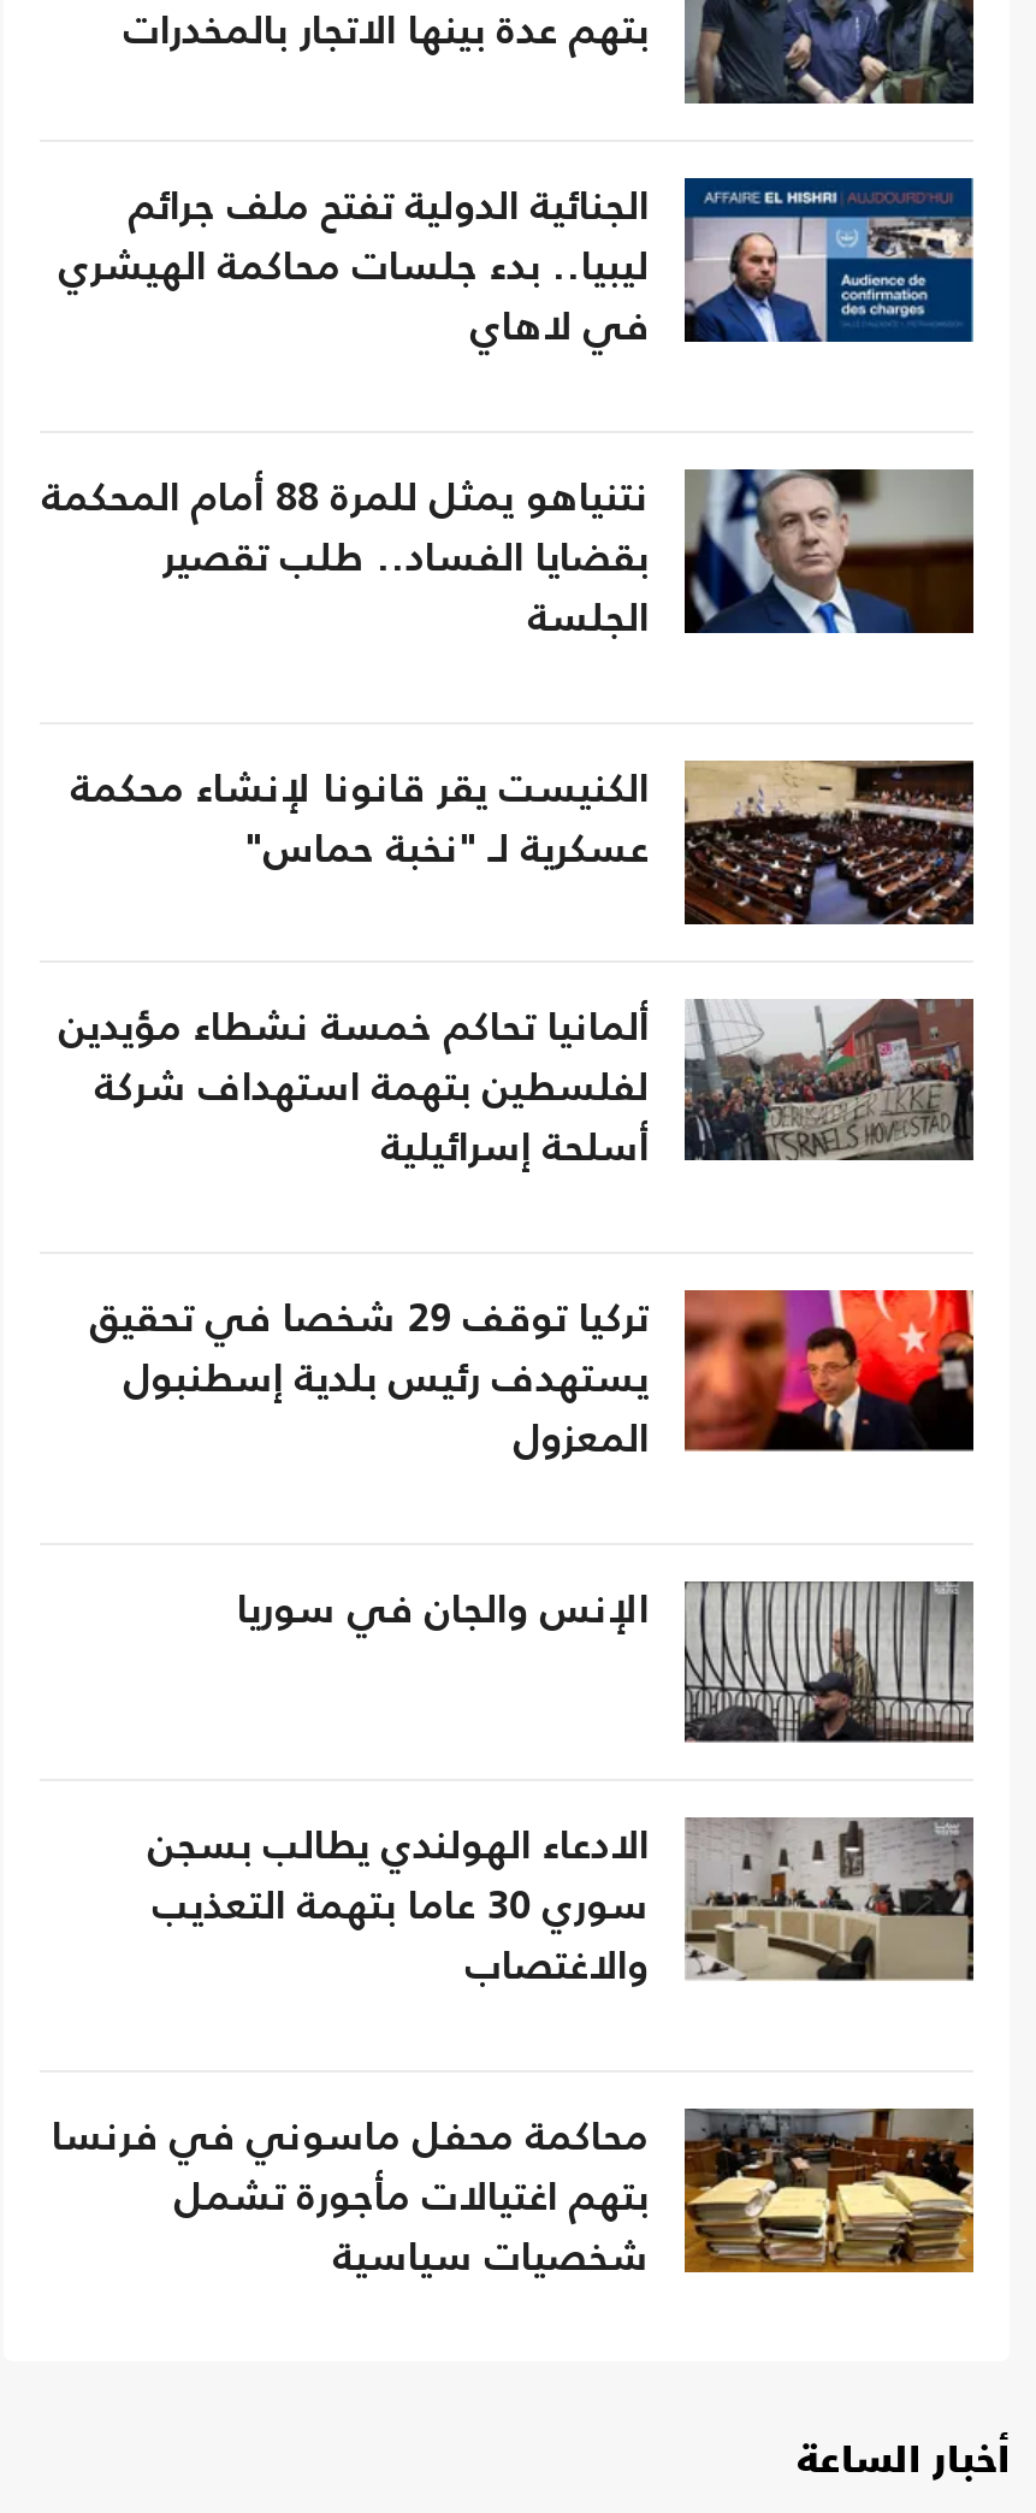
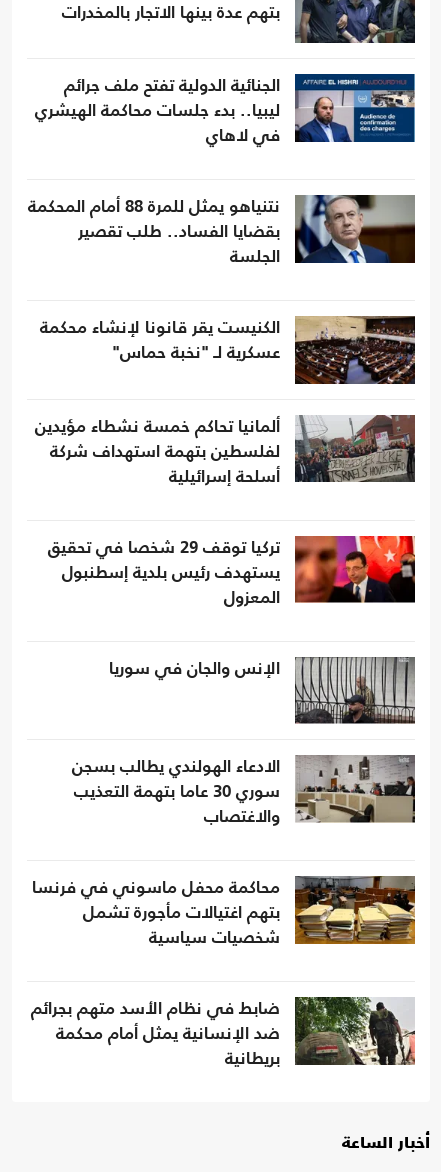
+ [image]
+ ضابط في نظام الأسد متهم بجرائم
+ ضد الإنسانية يمثل أمام محكمة
+ بريطانية
